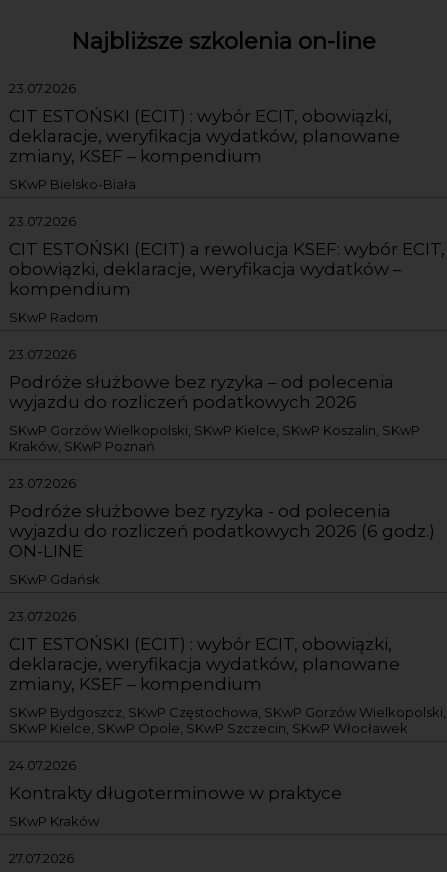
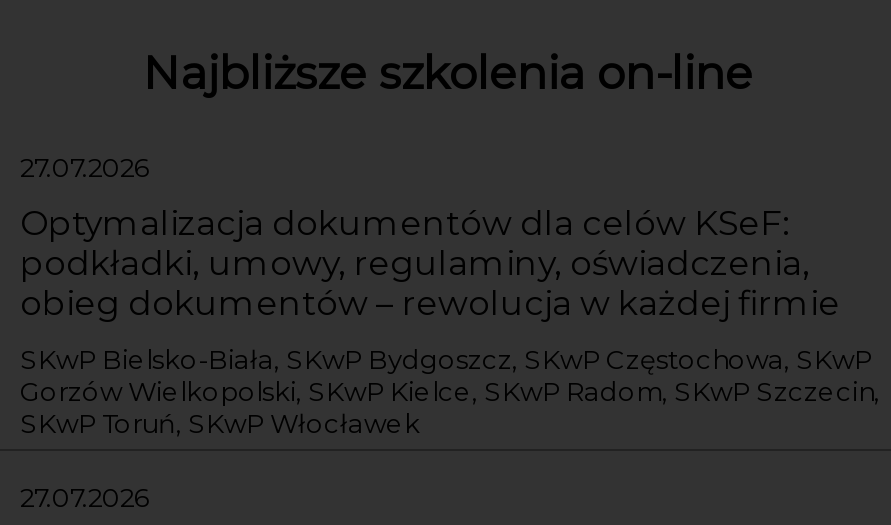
- 23.07.2026
- CIT ESTOŃSKI (ECIT) : wybór ECIT, obowiązki,
- deklaracje, weryfikacja wydatków, planowane
- zmiany, KSEF – kompendium
- SKwP Bielsko-Biała
- 23.07.2026
- CIT ESTOŃSKI (ECIT) a rewolucja KSEF: wybór ECIT,
- obowiązki, deklaracje, weryfikacja wydatków –
- kompendium
- SKwP Radom
- 23.07.2026
- Podróże służbowe bez ryzyka – od polecenia
- wyjazdu do rozliczeń podatkowych 2026
- SKwP Gorzów Wielkopolski, SKwP Kielce, SKwP Koszalin, SKwP
- Kraków, SKwP Poznań
- 23.07.2026
- Podróże służbowe bez ryzyka - od polecenia
- wyjazdu do rozliczeń podatkowych 2026 (6 godz.)
- ON-LINE
- SKwP Gdańsk
- 23.07.2026
- CIT ESTOŃSKI (ECIT) : wybór ECIT, obowiązki,
- deklaracje, weryfikacja wydatków, planowane
- zmiany, KSEF – kompendium
- SKwP Bydgoszcz, SKwP Częstochowa, SKwP Gorzów Wielkopolski,
- SKwP Kielce, SKwP Opole, SKwP Szczecin, SKwP Włocławek
- 24.07.2026
- Kontrakty długoterminowe w praktyce
- SKwP Kraków
+ 27.07.2026
+ Optymalizacja dokumentów dla celów KSeF:
+ podkładki, umowy, regulaminy, oświadczenia,
+ obieg dokumentów – rewolucja w każdej firmie
+ SKwP Bielsko-Biała, SKwP Bydgoszcz, SKwP Częstochowa, SKwP
+ Gorzów Wielkopolski, SKwP Kielce, SKwP Radom, SKwP Szczecin,
+ SKwP Toruń, SKwP Włocławek
